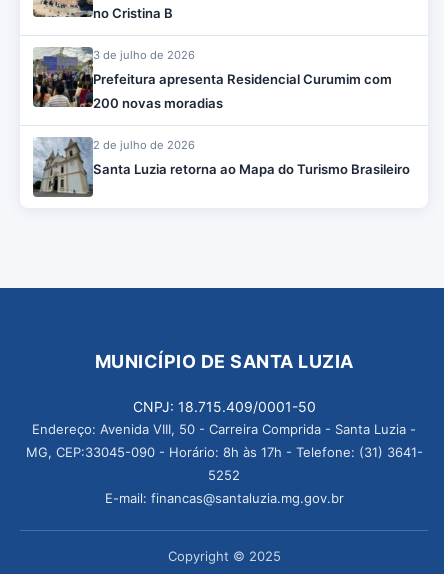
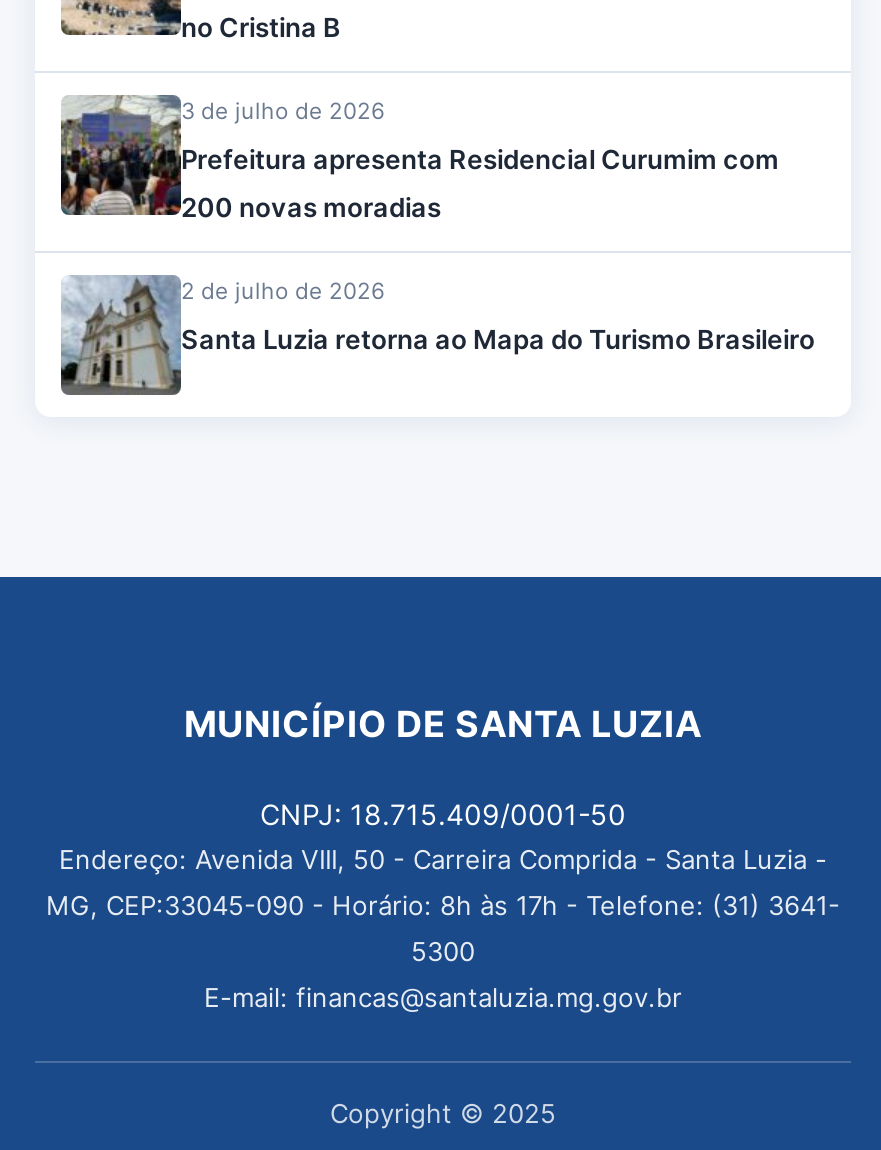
- 5252
+ 5300
